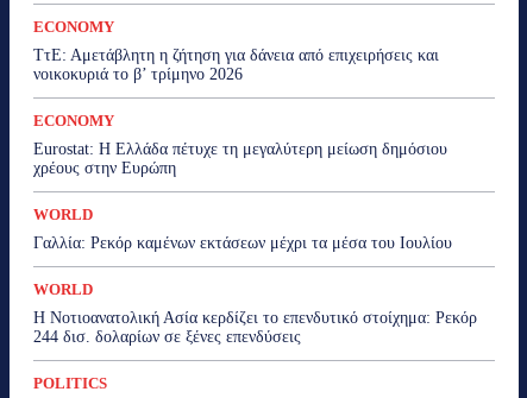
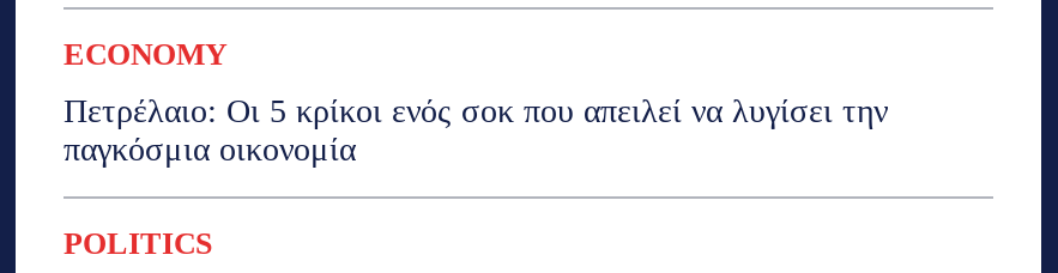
- ΤτΕ: Αμετάβλητη η ζήτηση για δάνεια από επιχειρήσεις και
- νοικοκυριά το β’ τρίμηνο 2026
- ECONOMY
- Eurostat: Η Ελλάδα πέτυχε τη μεγαλύτερη μείωση δημόσιου
- χρέους στην Ευρώπη
- WORLD
- Γαλλία: Ρεκόρ καμένων εκτάσεων μέχρι τα μέσα του Ιουλίου
- WORLD
- Η Νοτιοανατολική Ασία κερδίζει το επενδυτικό στοίχημα: Ρεκόρ
- 244 δισ. δολαρίων σε ξένες επενδύσεις
+ Πετρέλαιο: Οι 5 κρίκοι ενός σοκ που απειλεί να λυγίσει την
+ παγκόσμια οικονομία
